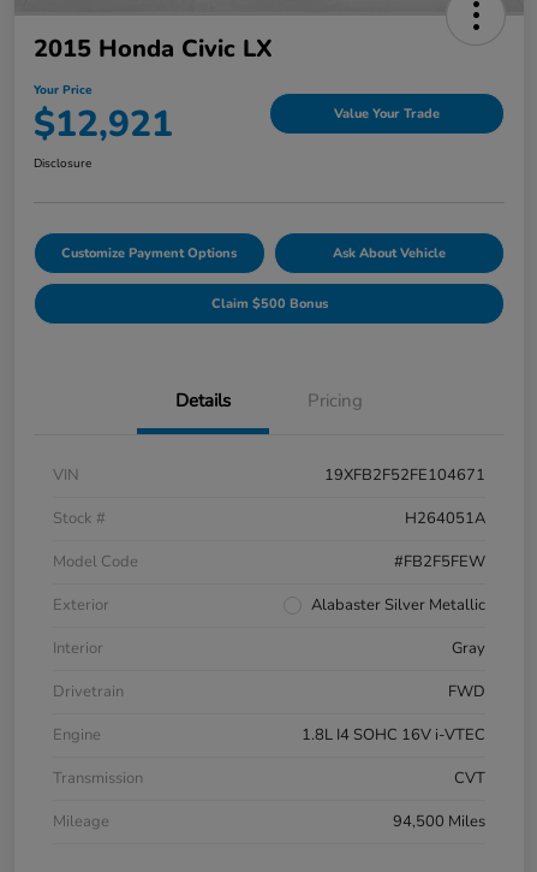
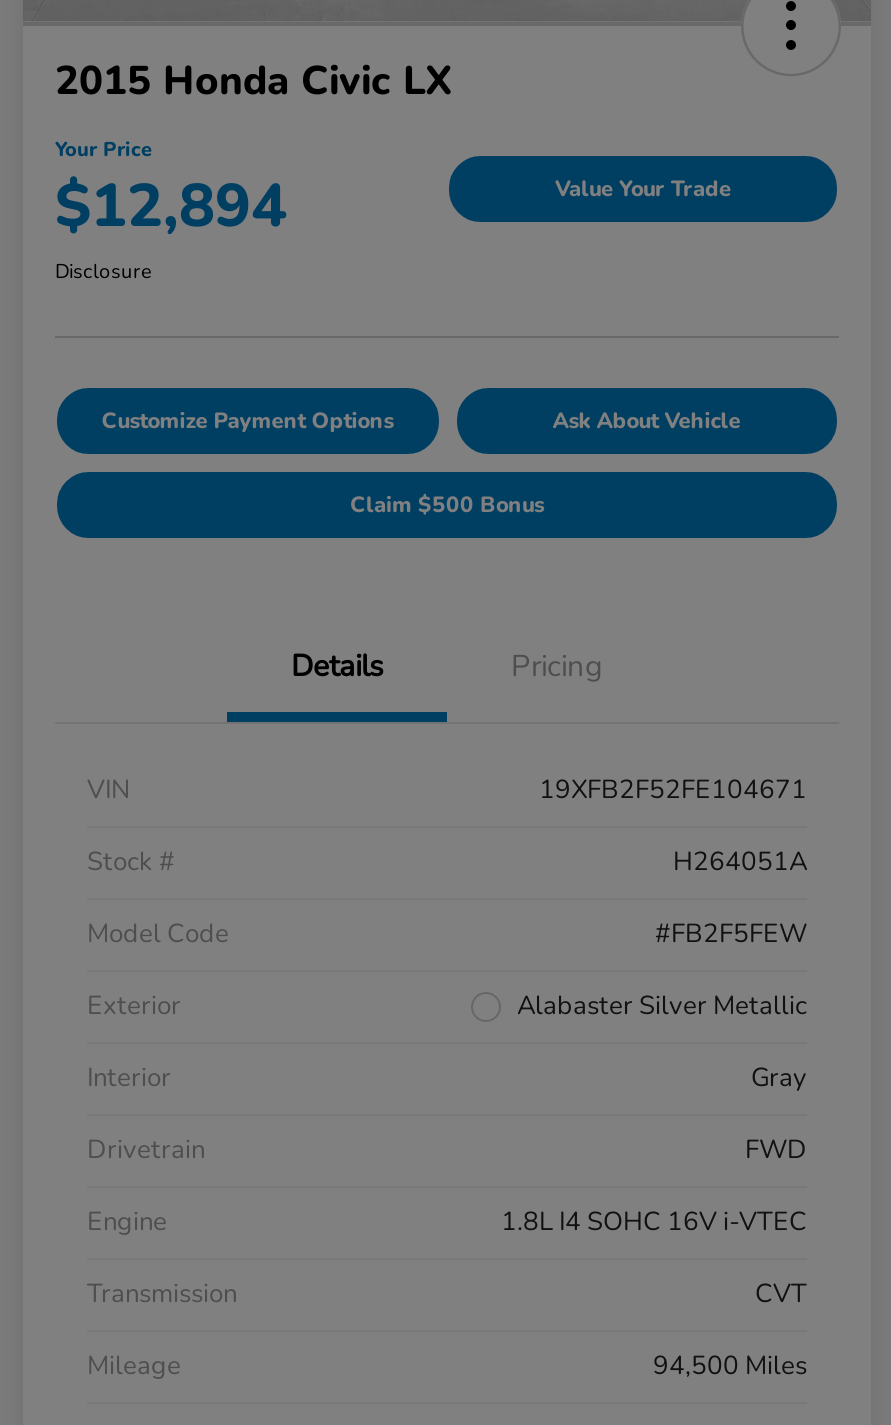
- $12,921
+ $12,894
